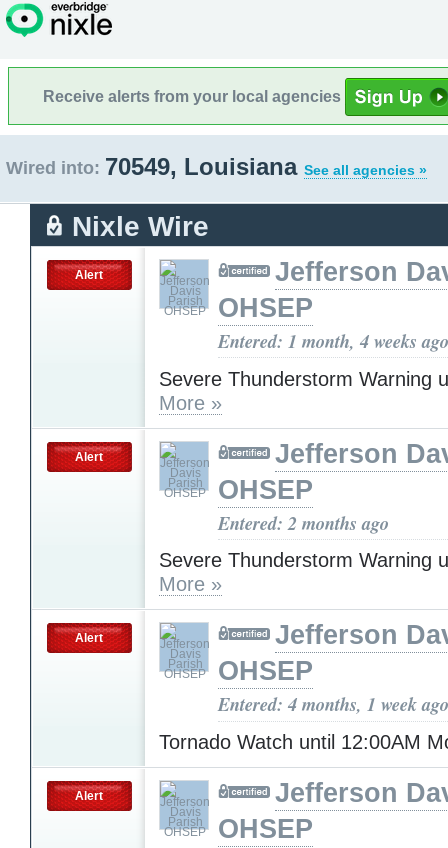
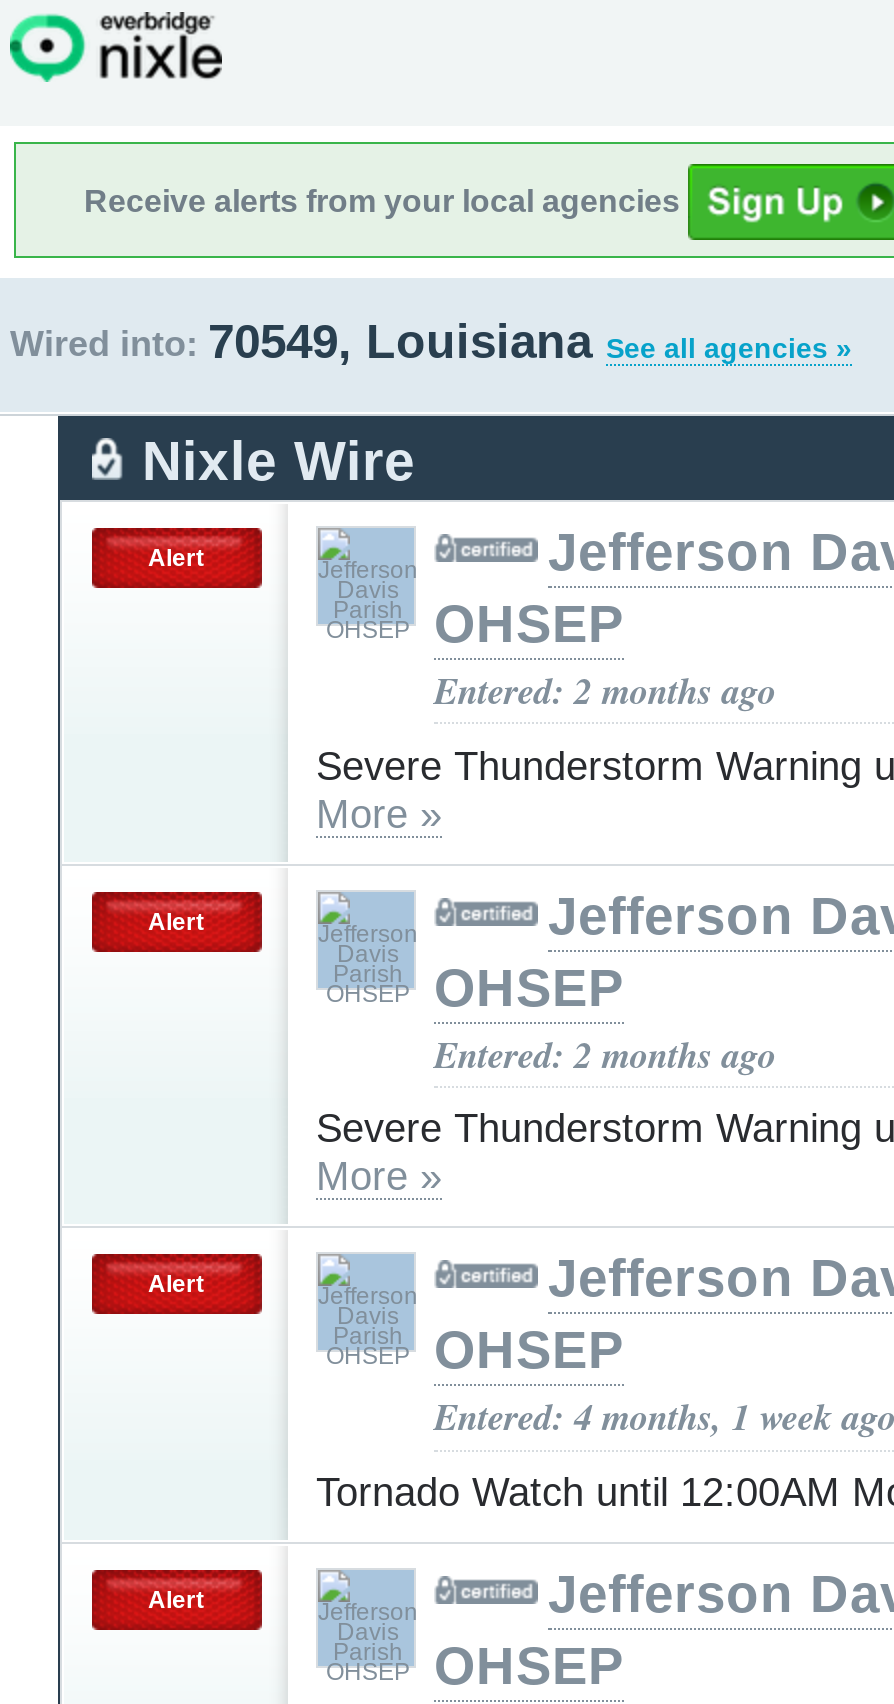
- Entered: 1 month, 4 weeks ago
+ Entered: 2 months ago
